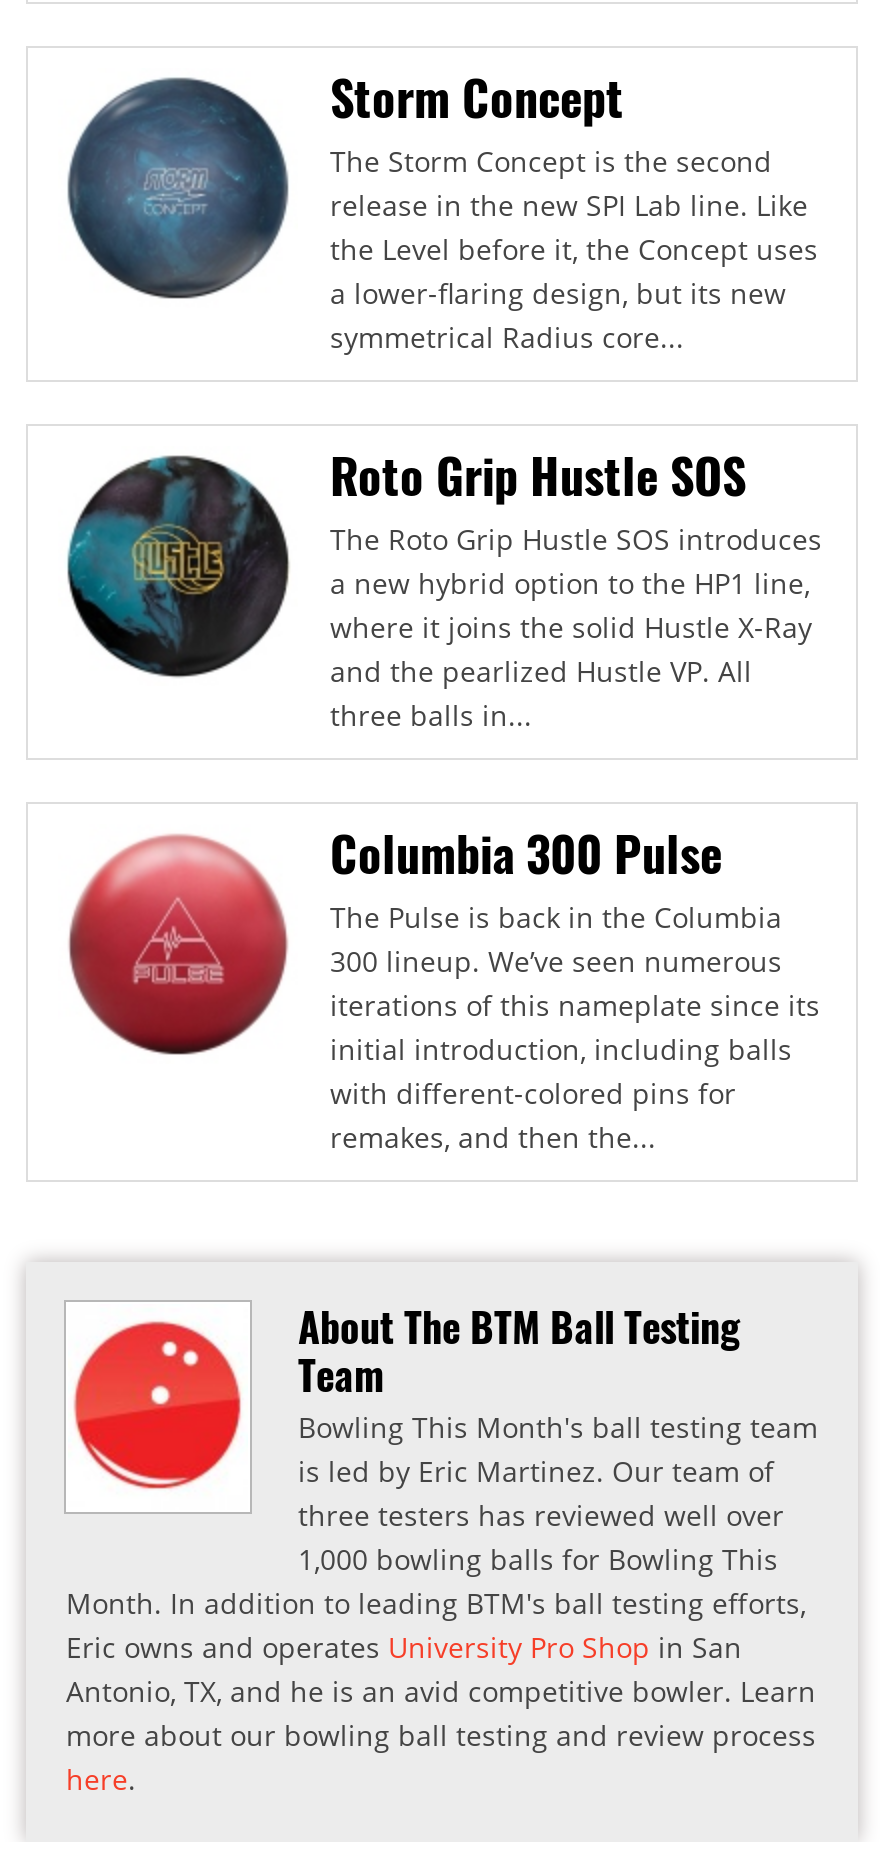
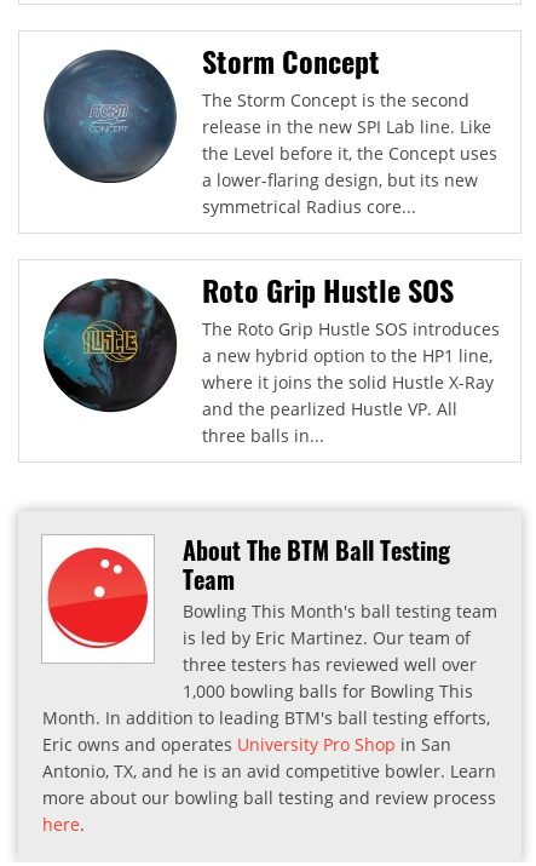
- [image]
- Columbia 300 Pulse
- The Pulse is back in the Columbia
- 300 lineup. We’ve seen numerous
- iterations of this nameplate since its
- initial introduction, including balls
- with different-colored pins for
- remakes, and then the...
